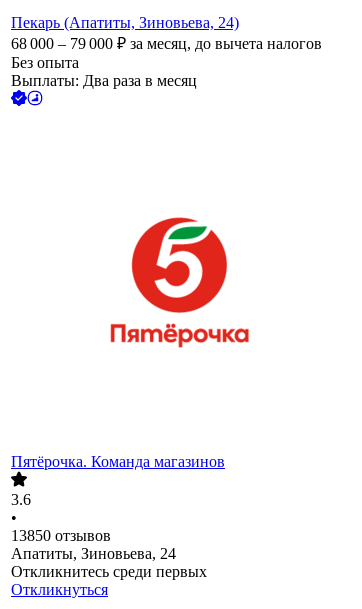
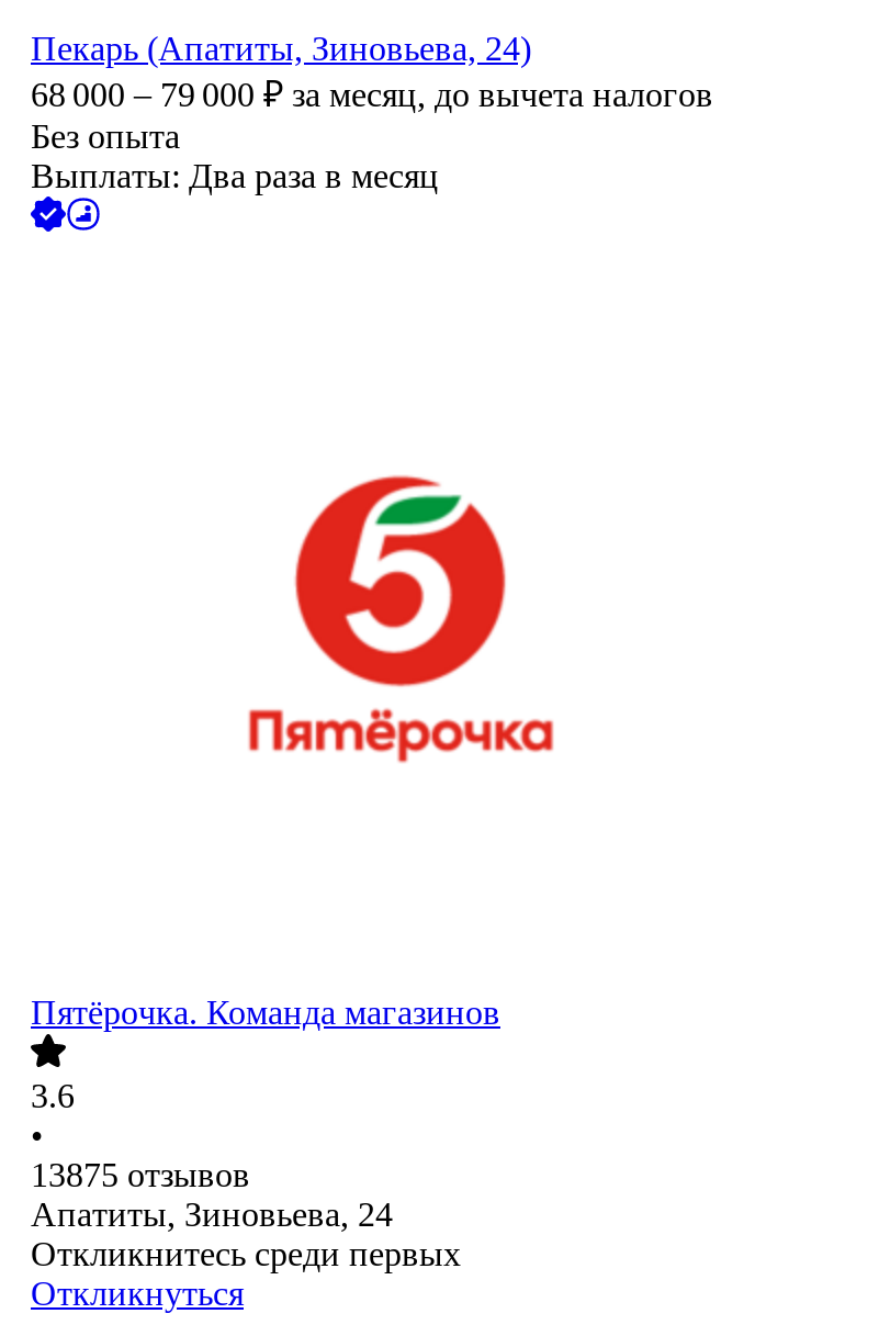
- 13850 отзывов
+ 13875 отзывов
